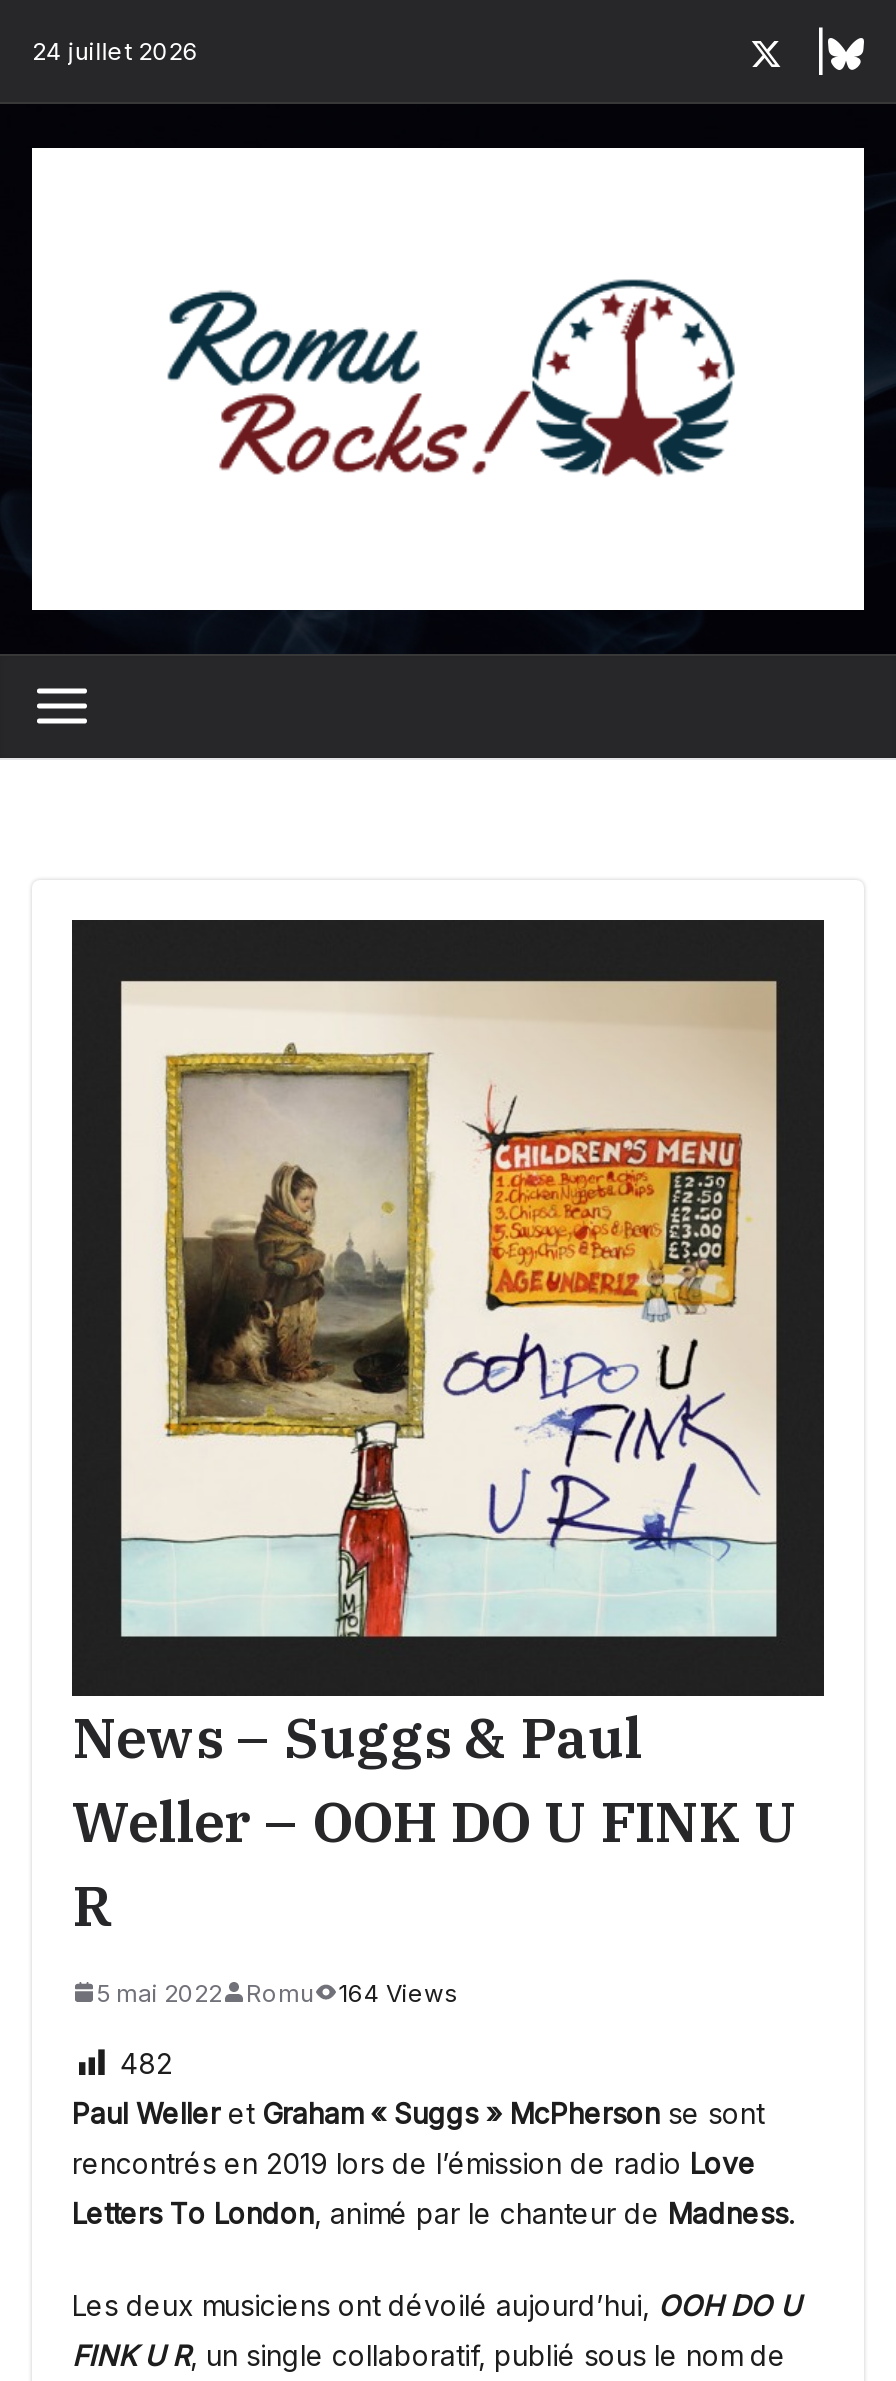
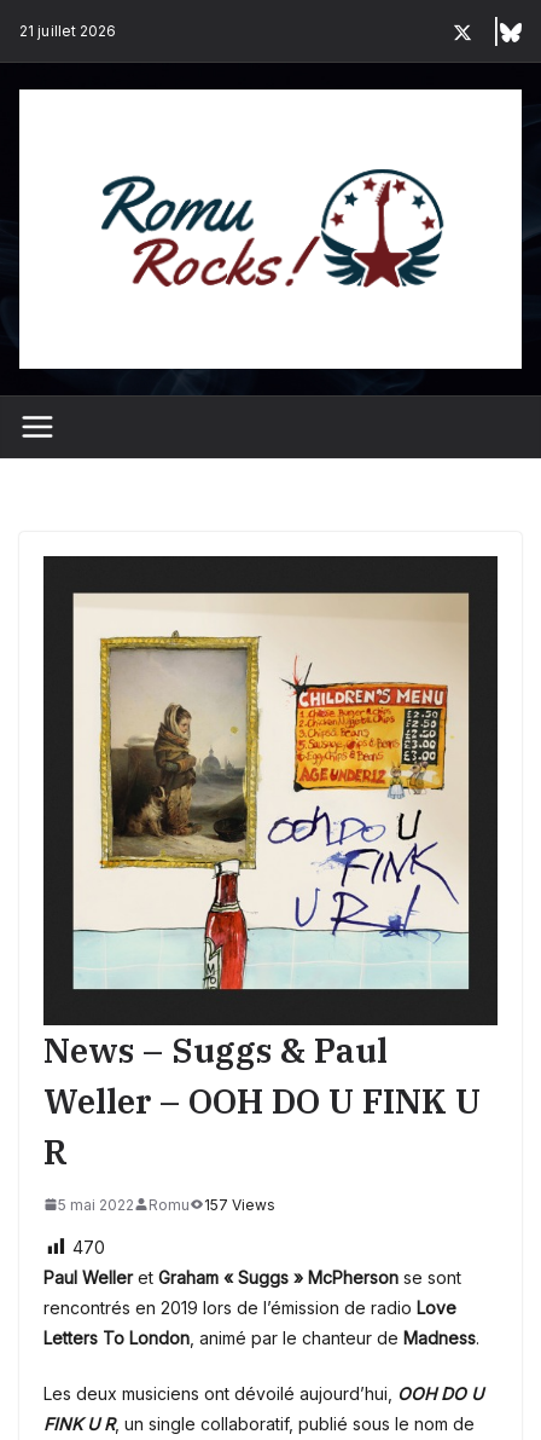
- 24 juillet 2026
+ 21 juillet 2026

- 5 mai 2022 Romu 164 Views
+ 5 mai 2022 Romu 157 Views

- 482
+ 470
